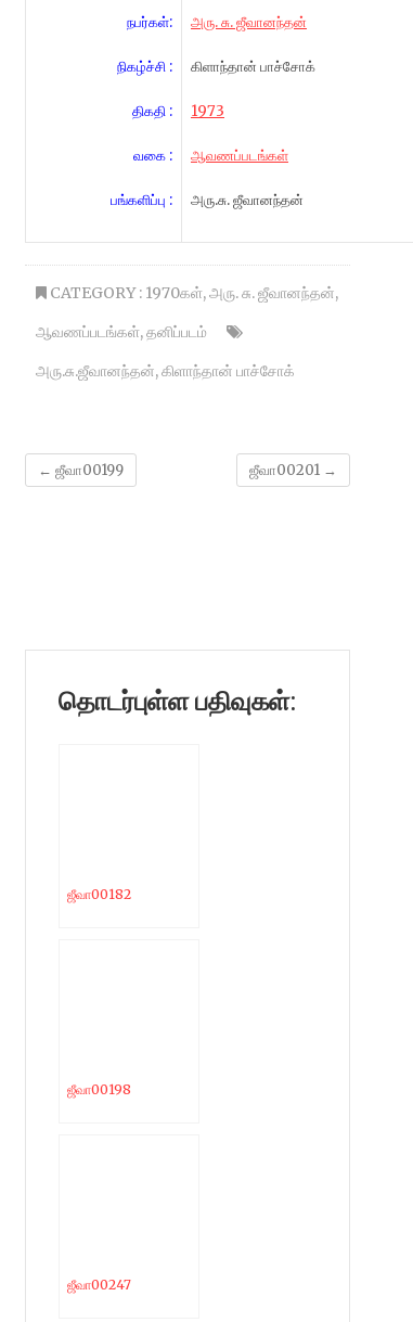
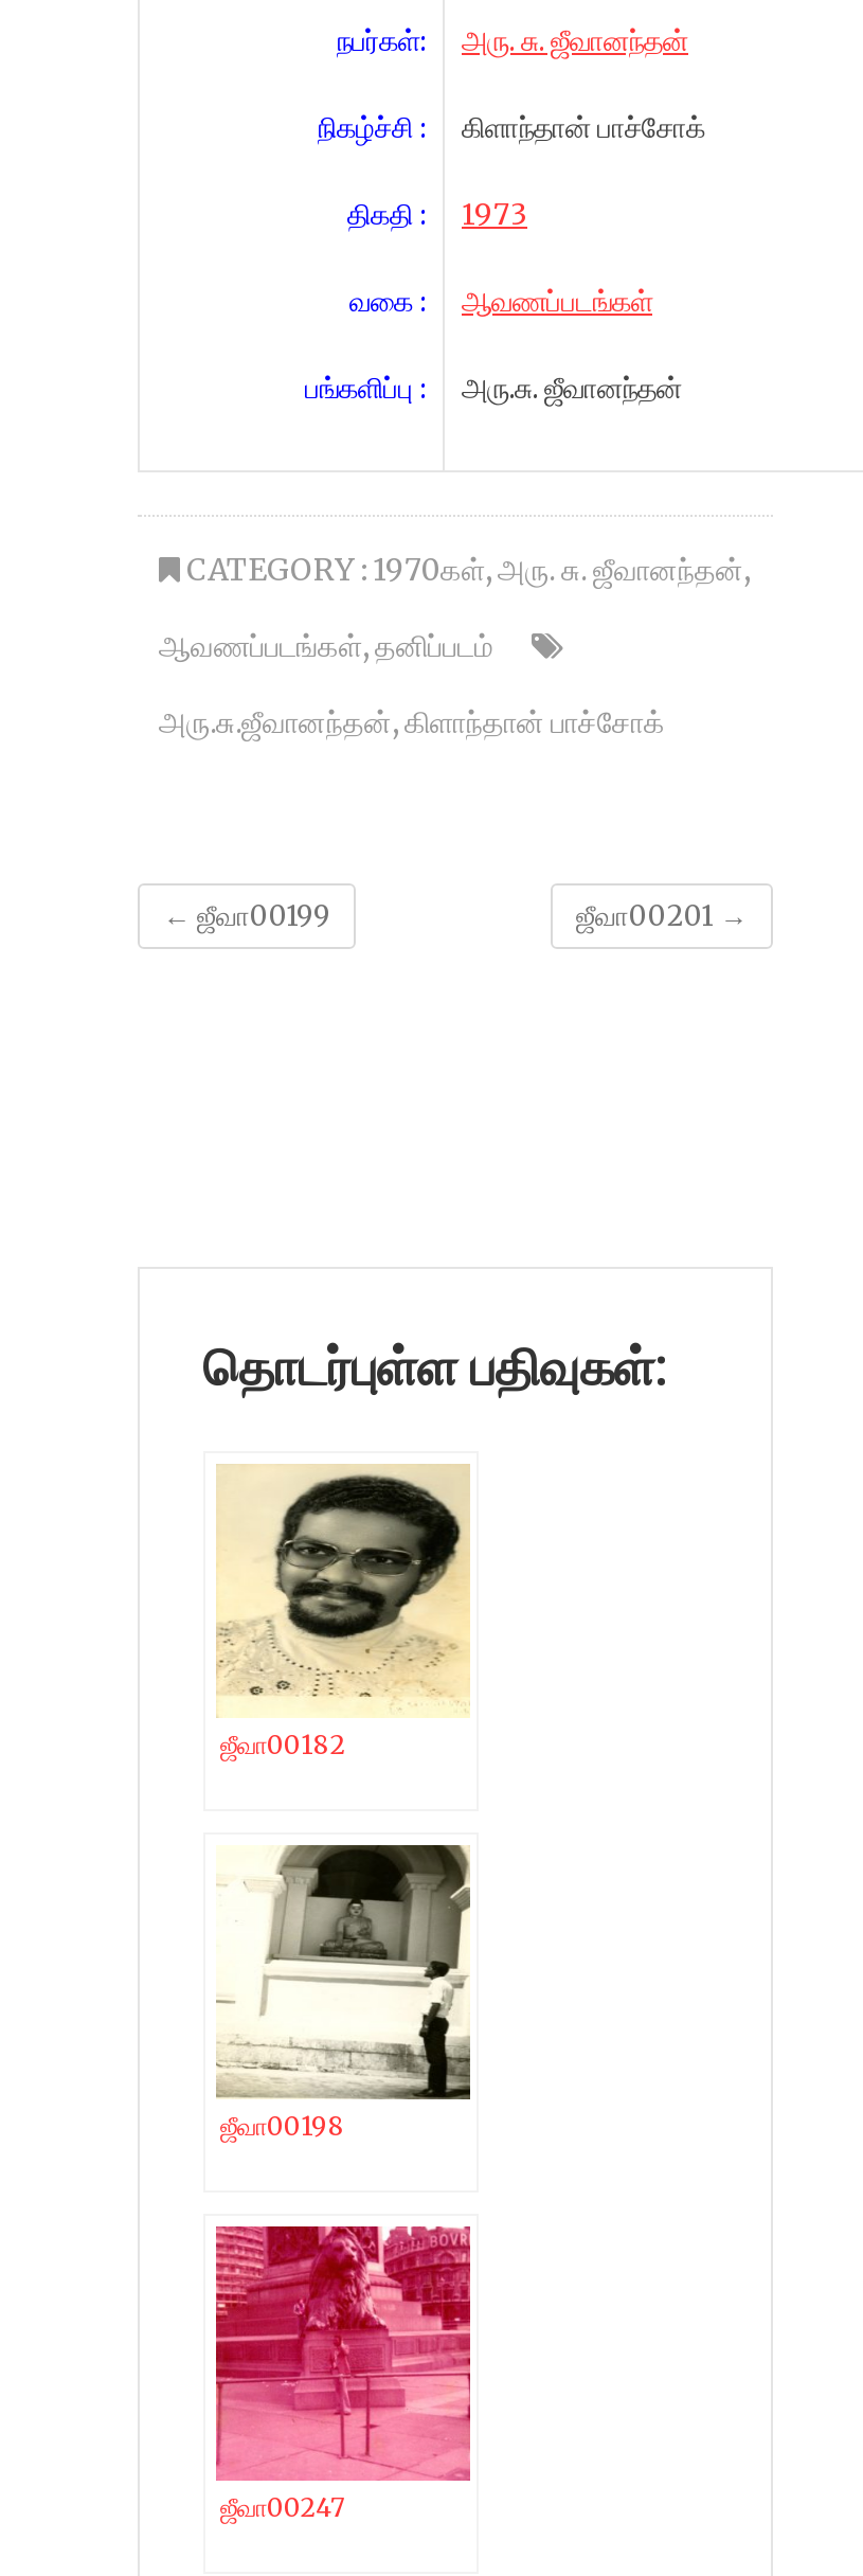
+ [image]

+ [image]

+ [image]
